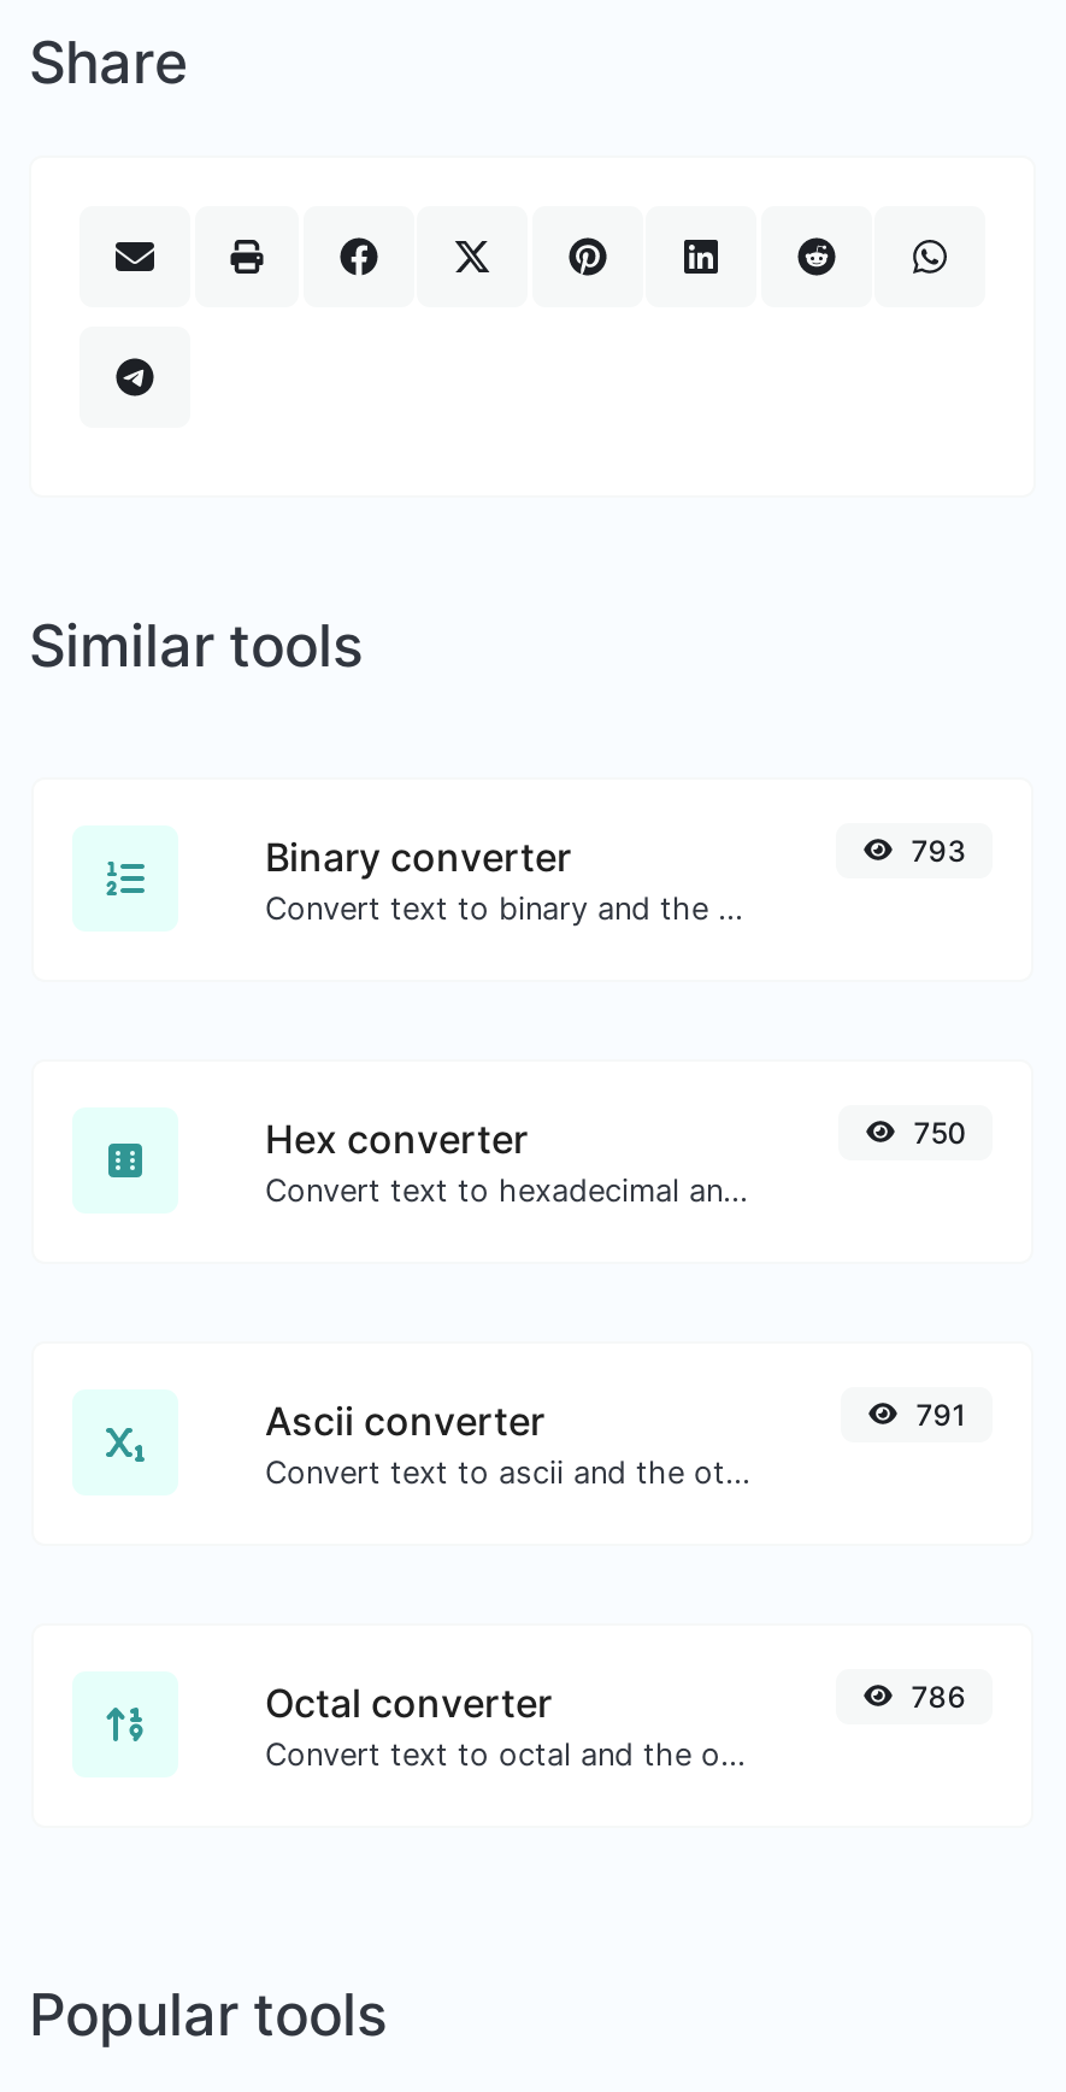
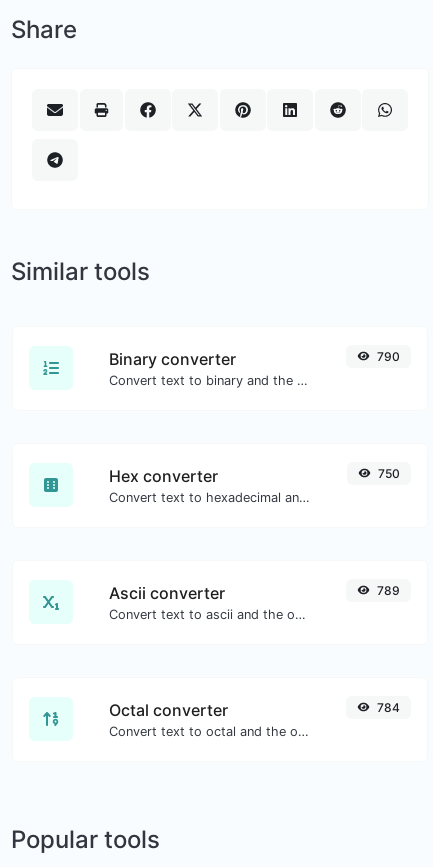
- 793
+ 790

- 791
+ 789

- 786
+ 784
